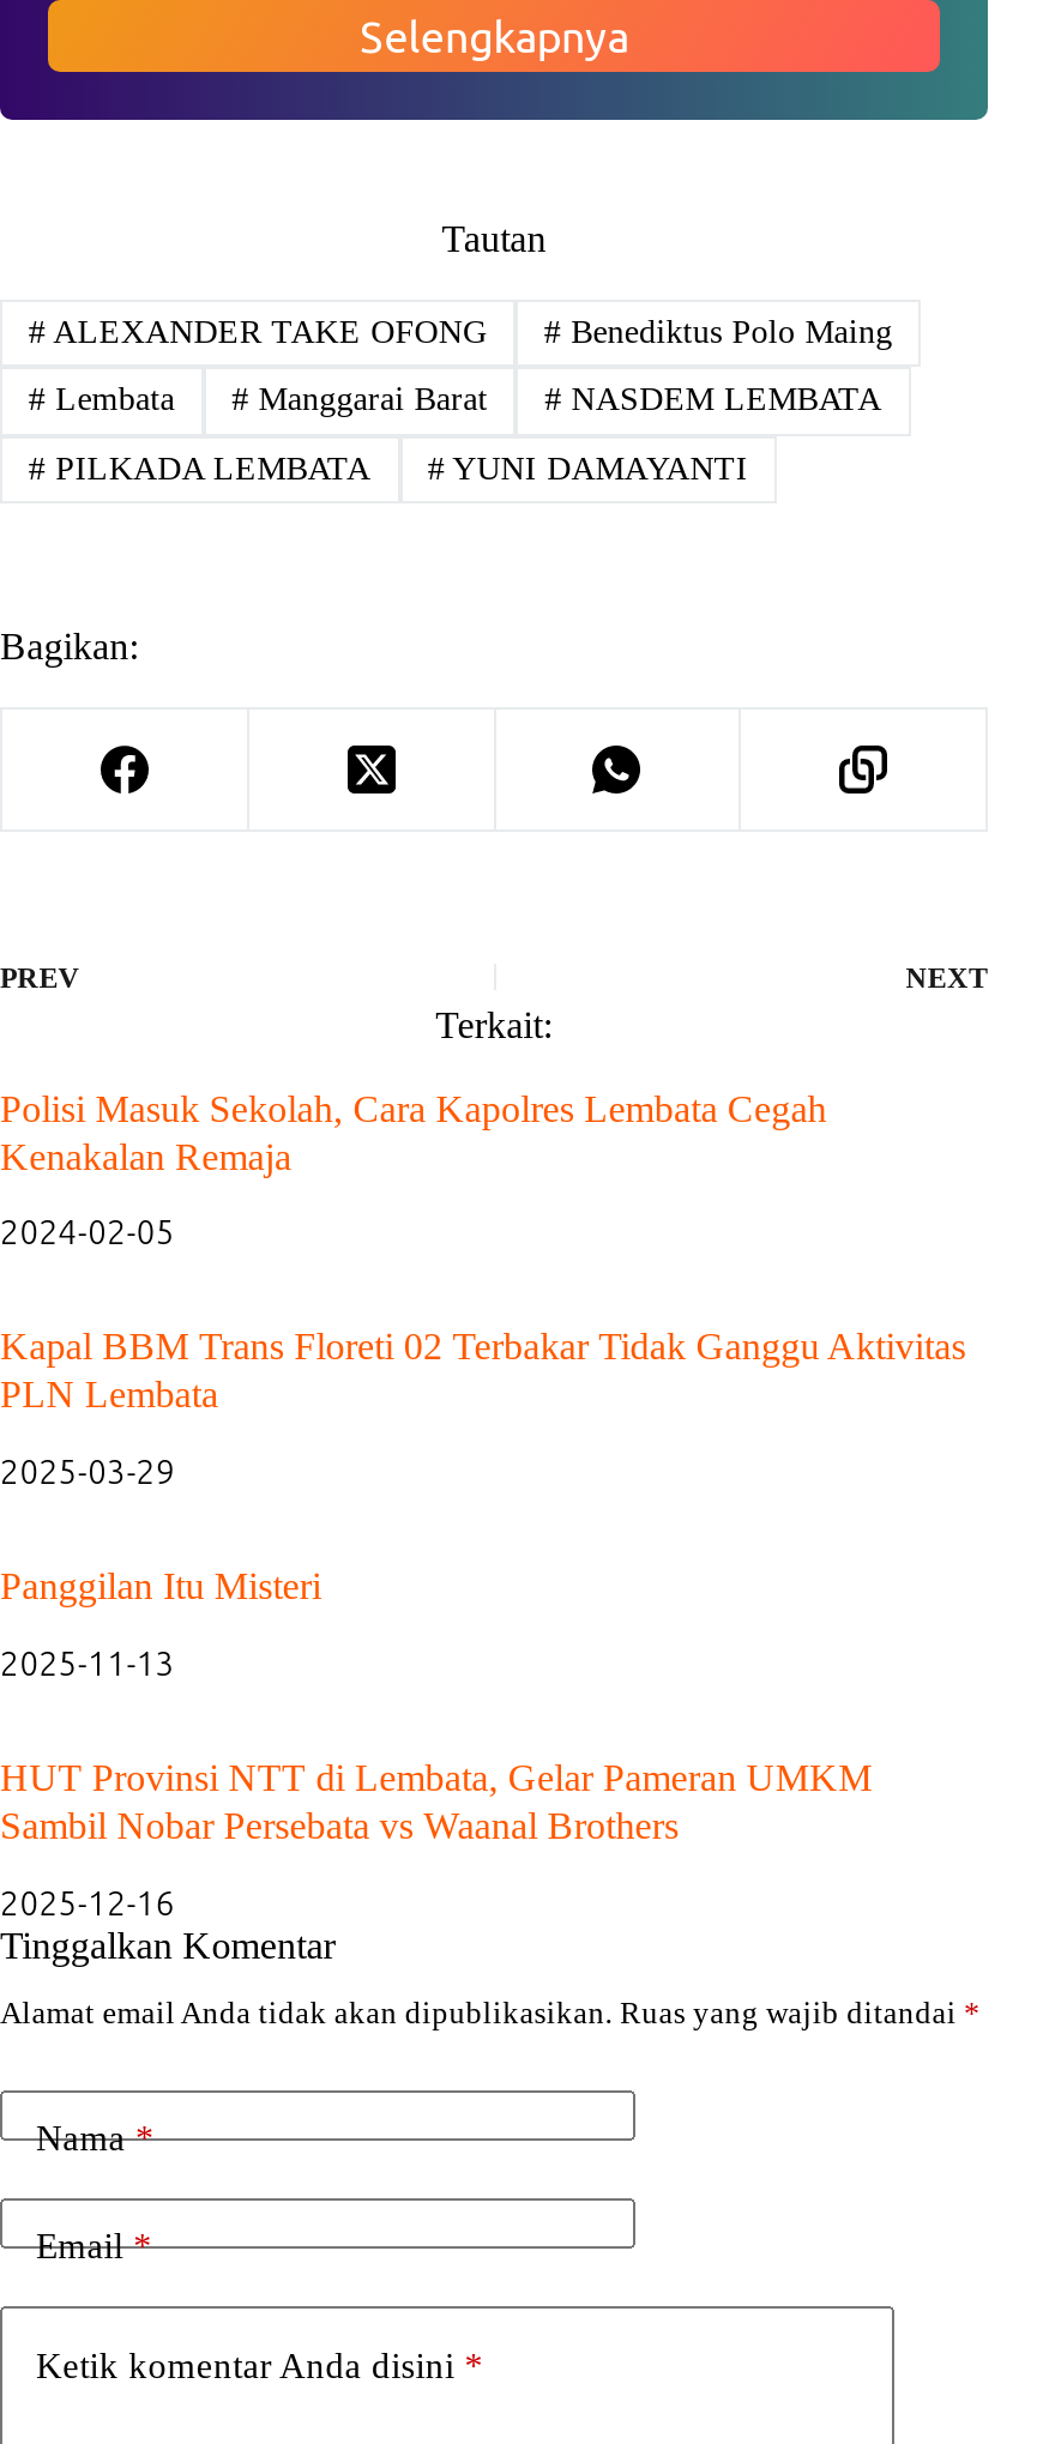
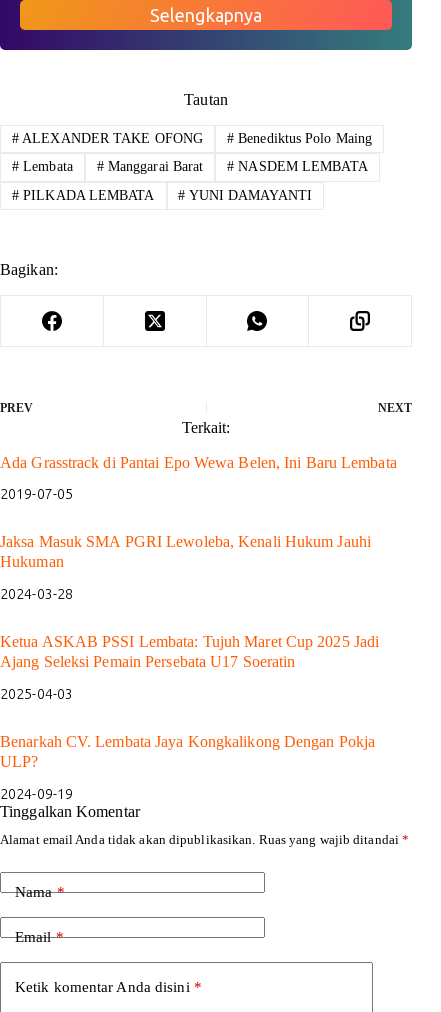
- Polisi Masuk Sekolah, Cara Kapolres Lembata Cegah
- Kenakalan Remaja
+ Ada Grasstrack di Pantai Epo Wewa Belen, Ini Baru Lembata

- 2024-02-05
+ 2019-07-05

- Kapal BBM Trans Floreti 02 Terbakar Tidak Ganggu Aktivitas
- PLN Lembata
+ Jaksa Masuk SMA PGRI Lewoleba, Kenali Hukum Jauhi
+ Hukuman

- 2025-03-29
+ 2024-03-28

- Panggilan Itu Misteri
+ Ketua ASKAB PSSI Lembata: Tujuh Maret Cup 2025 Jadi
+ Ajang Seleksi Pemain Persebata U17 Soeratin

- 2025-11-13
+ 2025-04-03

- HUT Provinsi NTT di Lembata, Gelar Pameran UMKM
- Sambil Nobar Persebata vs Waanal Brothers
+ Benarkah CV. Lembata Jaya Kongkalikong Dengan Pokja
+ ULP?

- 2025-12-16
+ 2024-09-19
